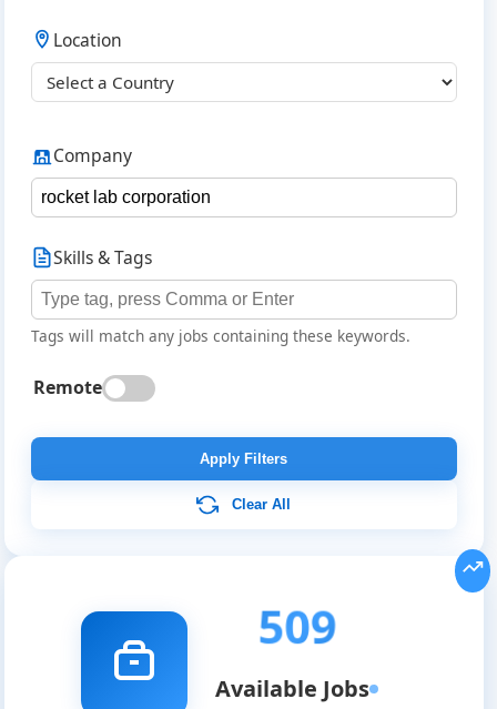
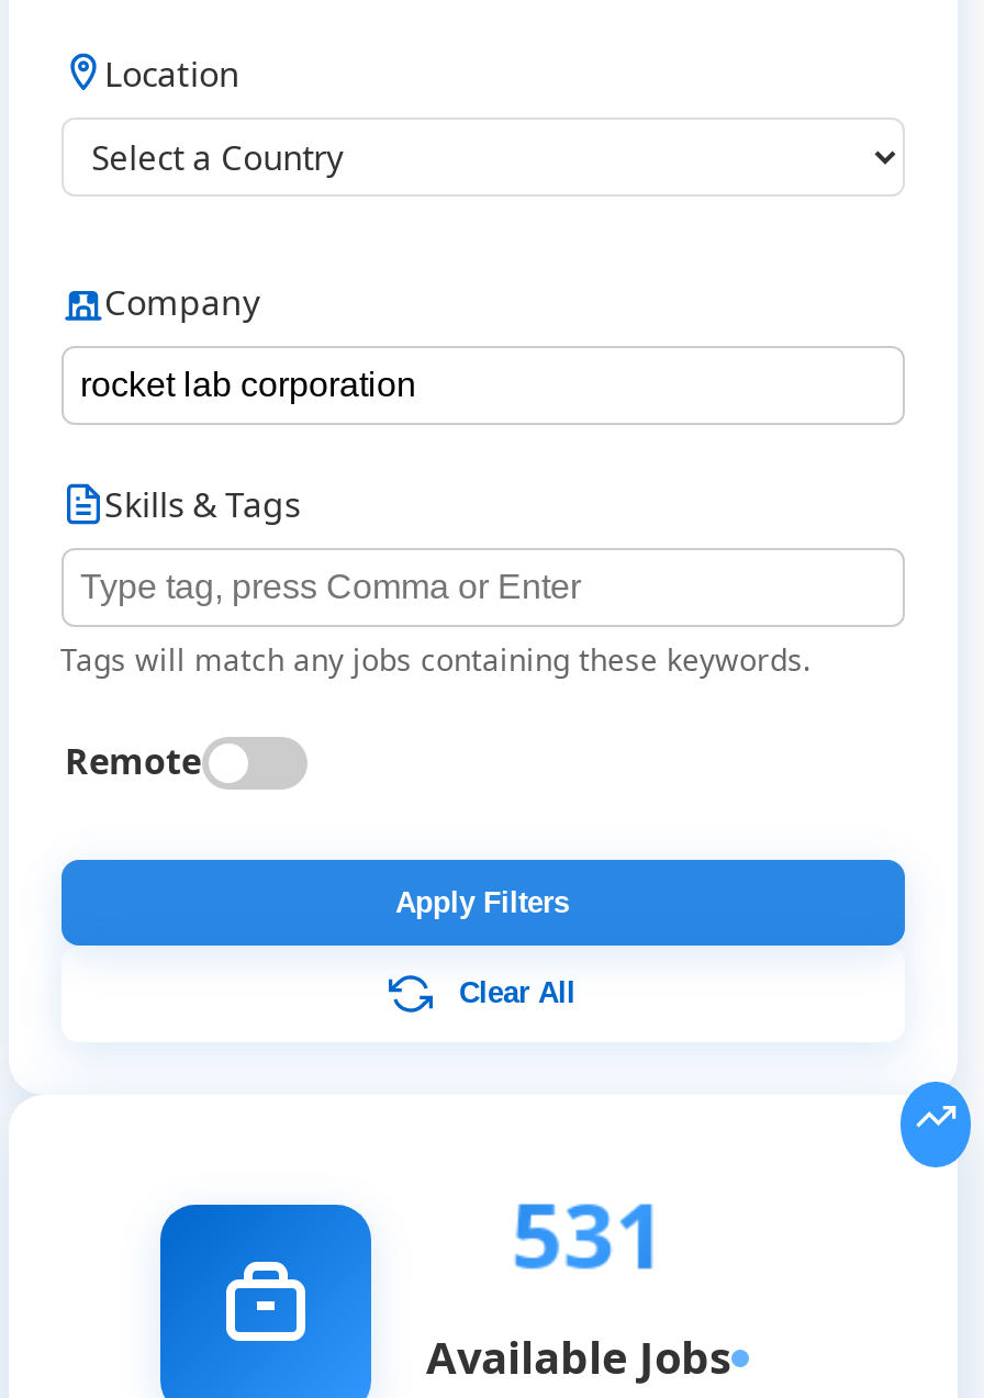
- 509
+ 531
